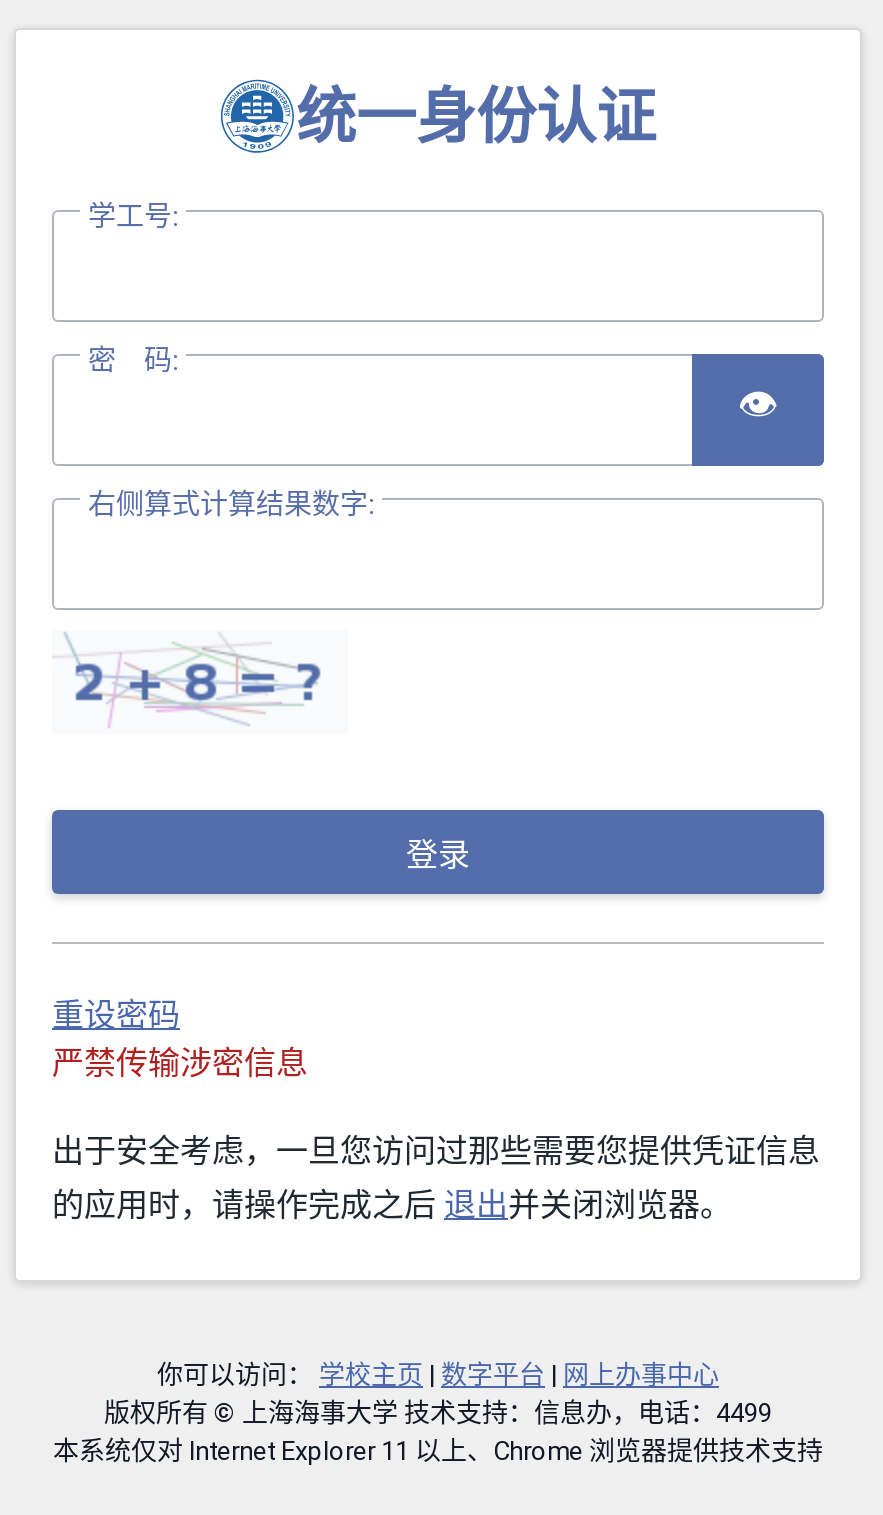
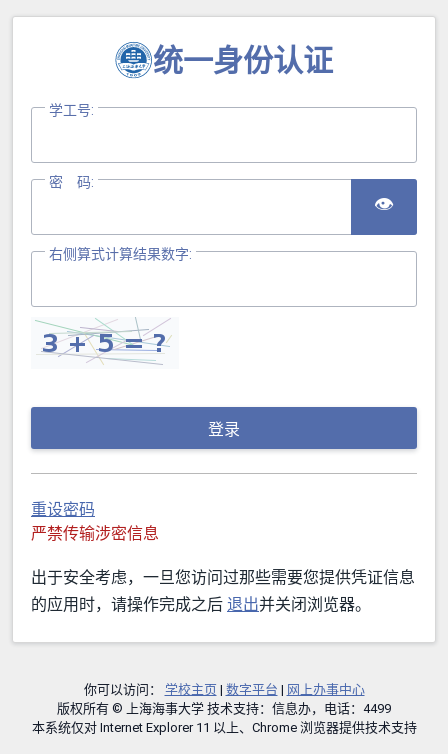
- [image]
+ [image]
